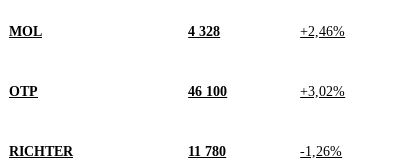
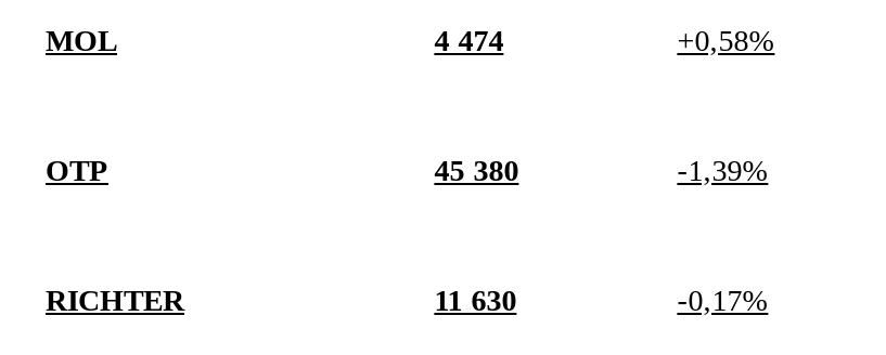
- 4 328
+ 4 474

- +2,46%
+ +0,58%

- 46 100
+ 45 380

- +3,02%
+ -1,39%

- 11 780
+ 11 630

- -1,26%
+ -0,17%
